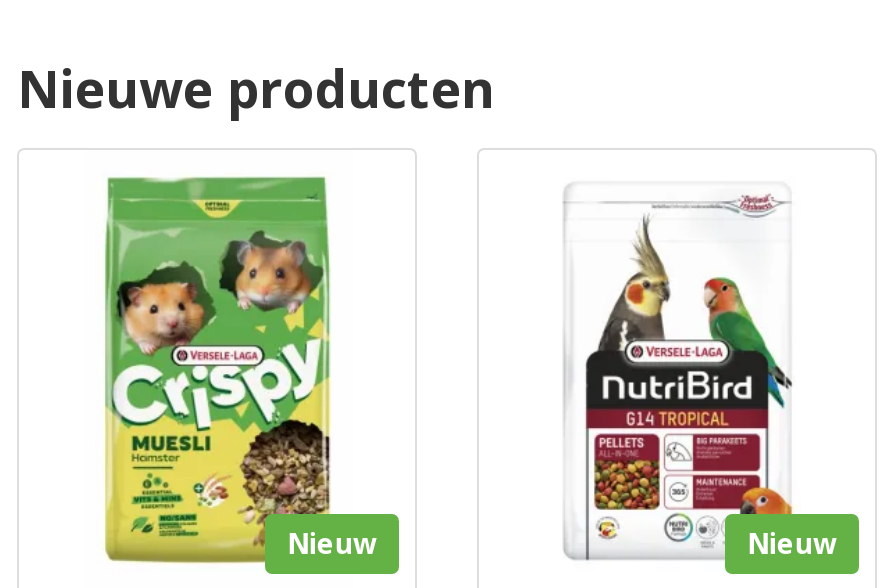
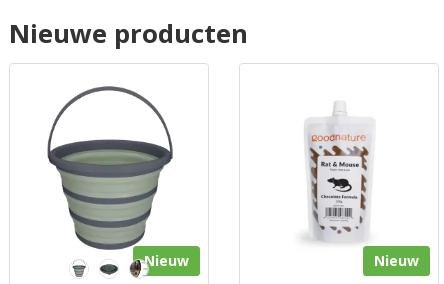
- [image]
+ [image]

- [image]
+ [image]
